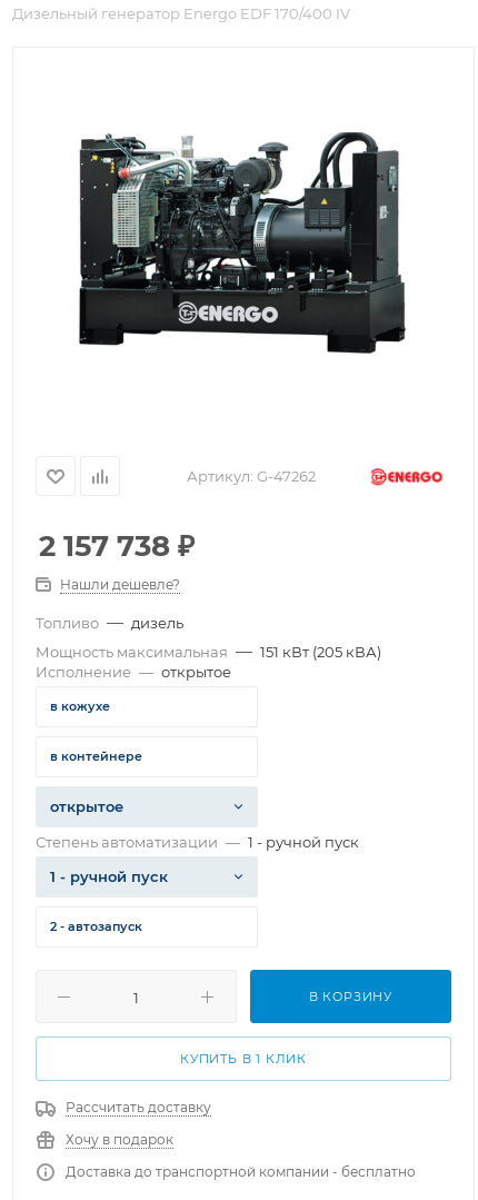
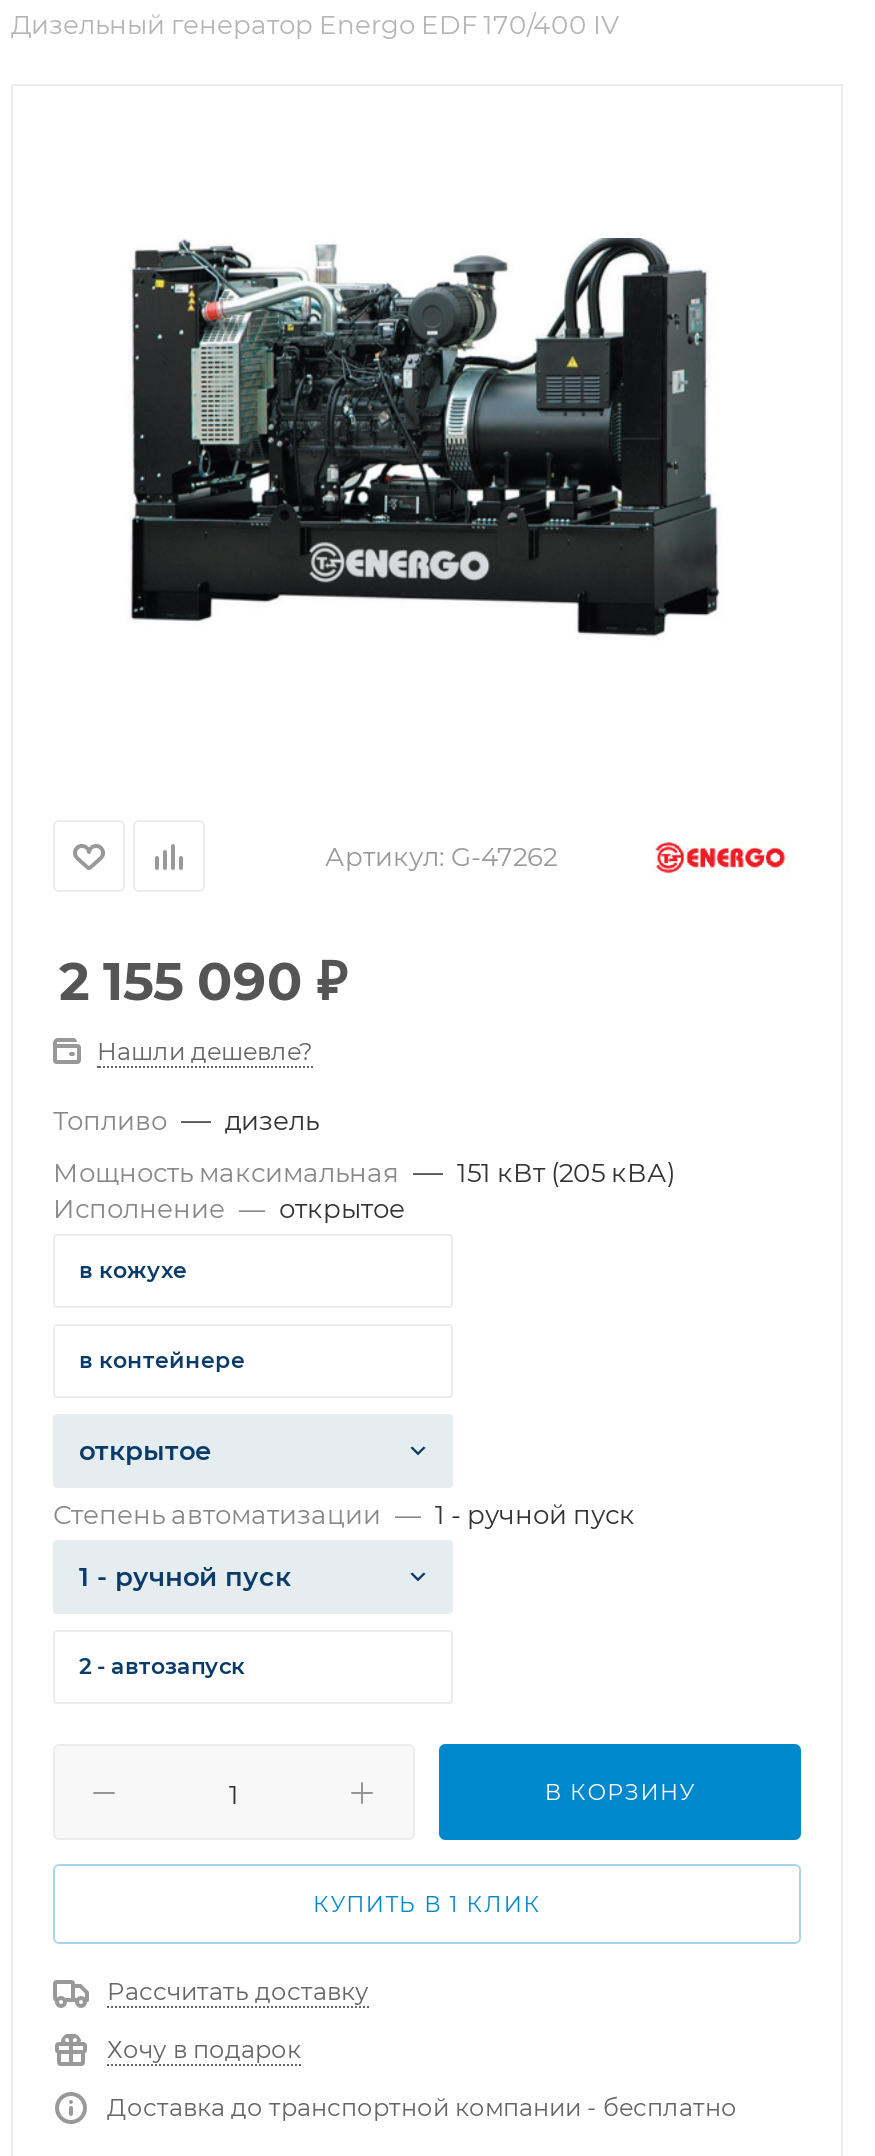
- 2 157 738 ₽
+ 2 155 090 ₽
